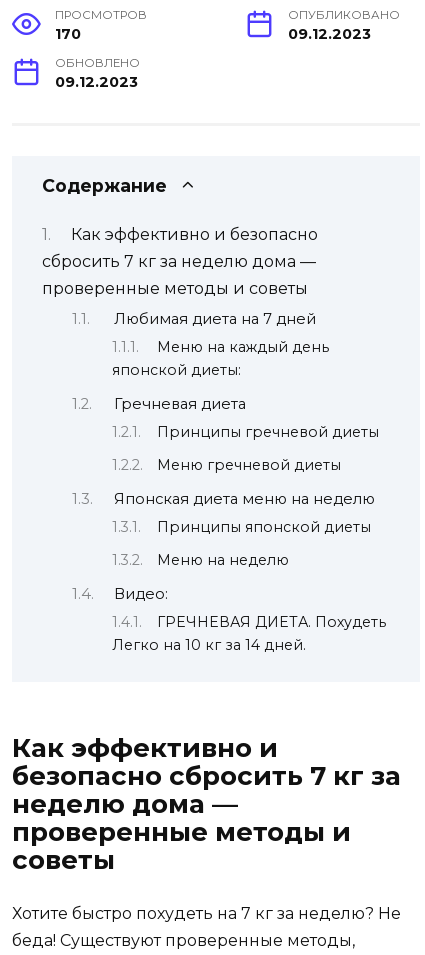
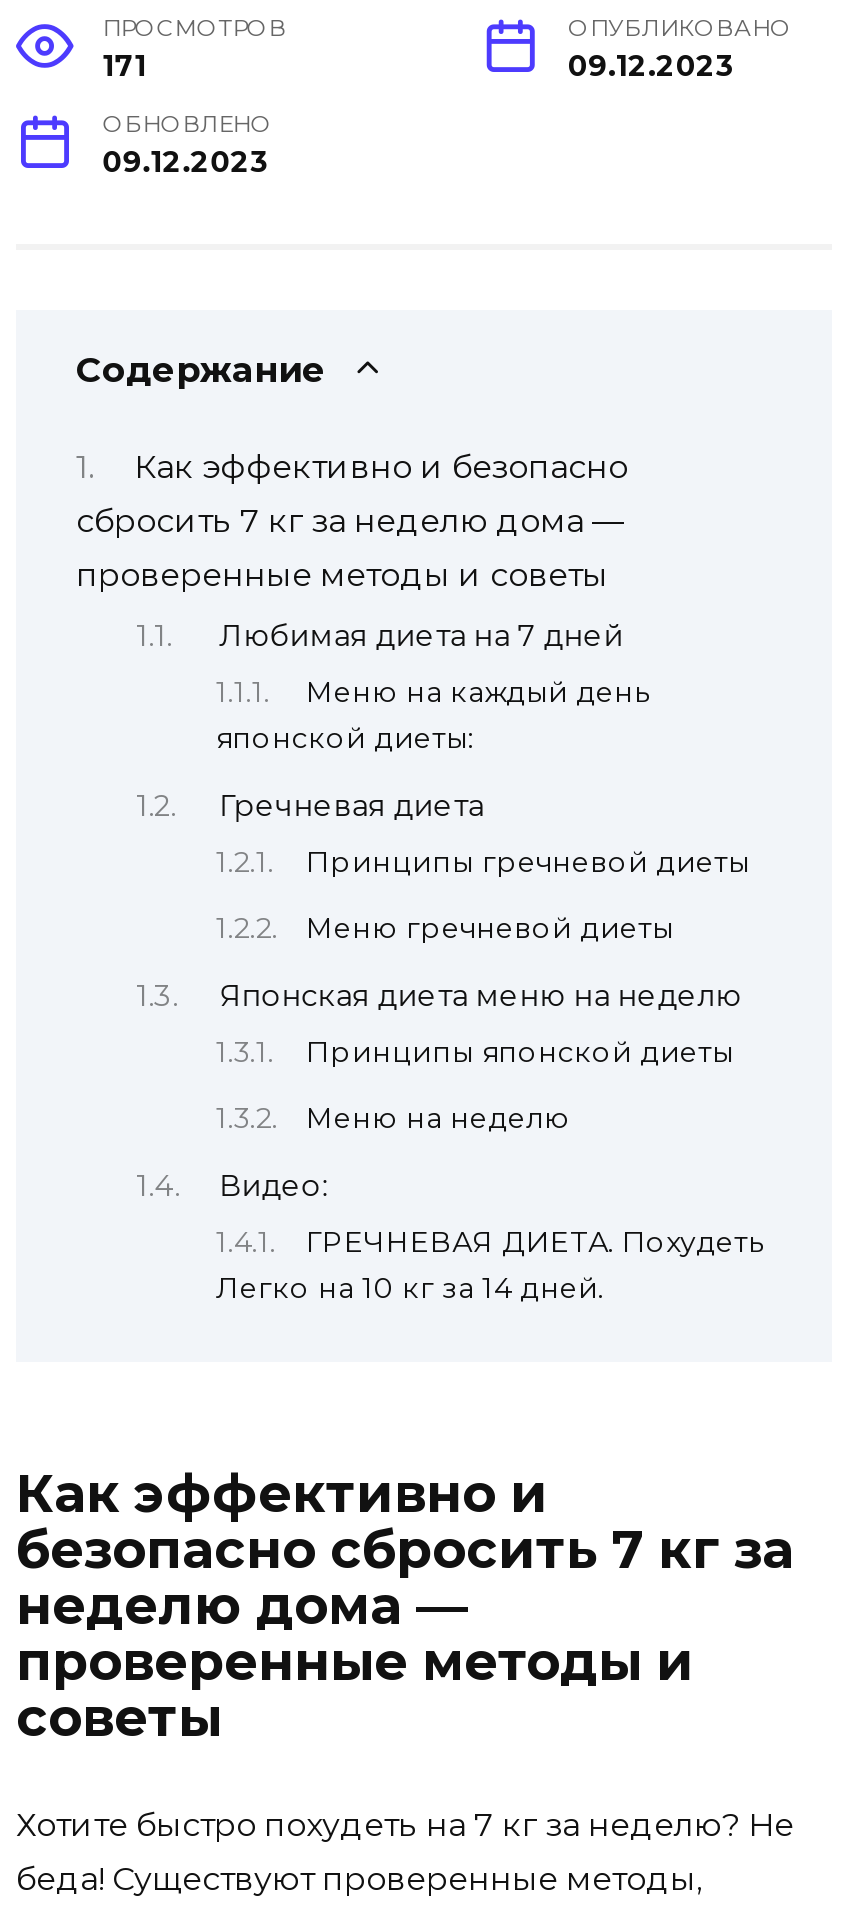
- 170
+ 171
